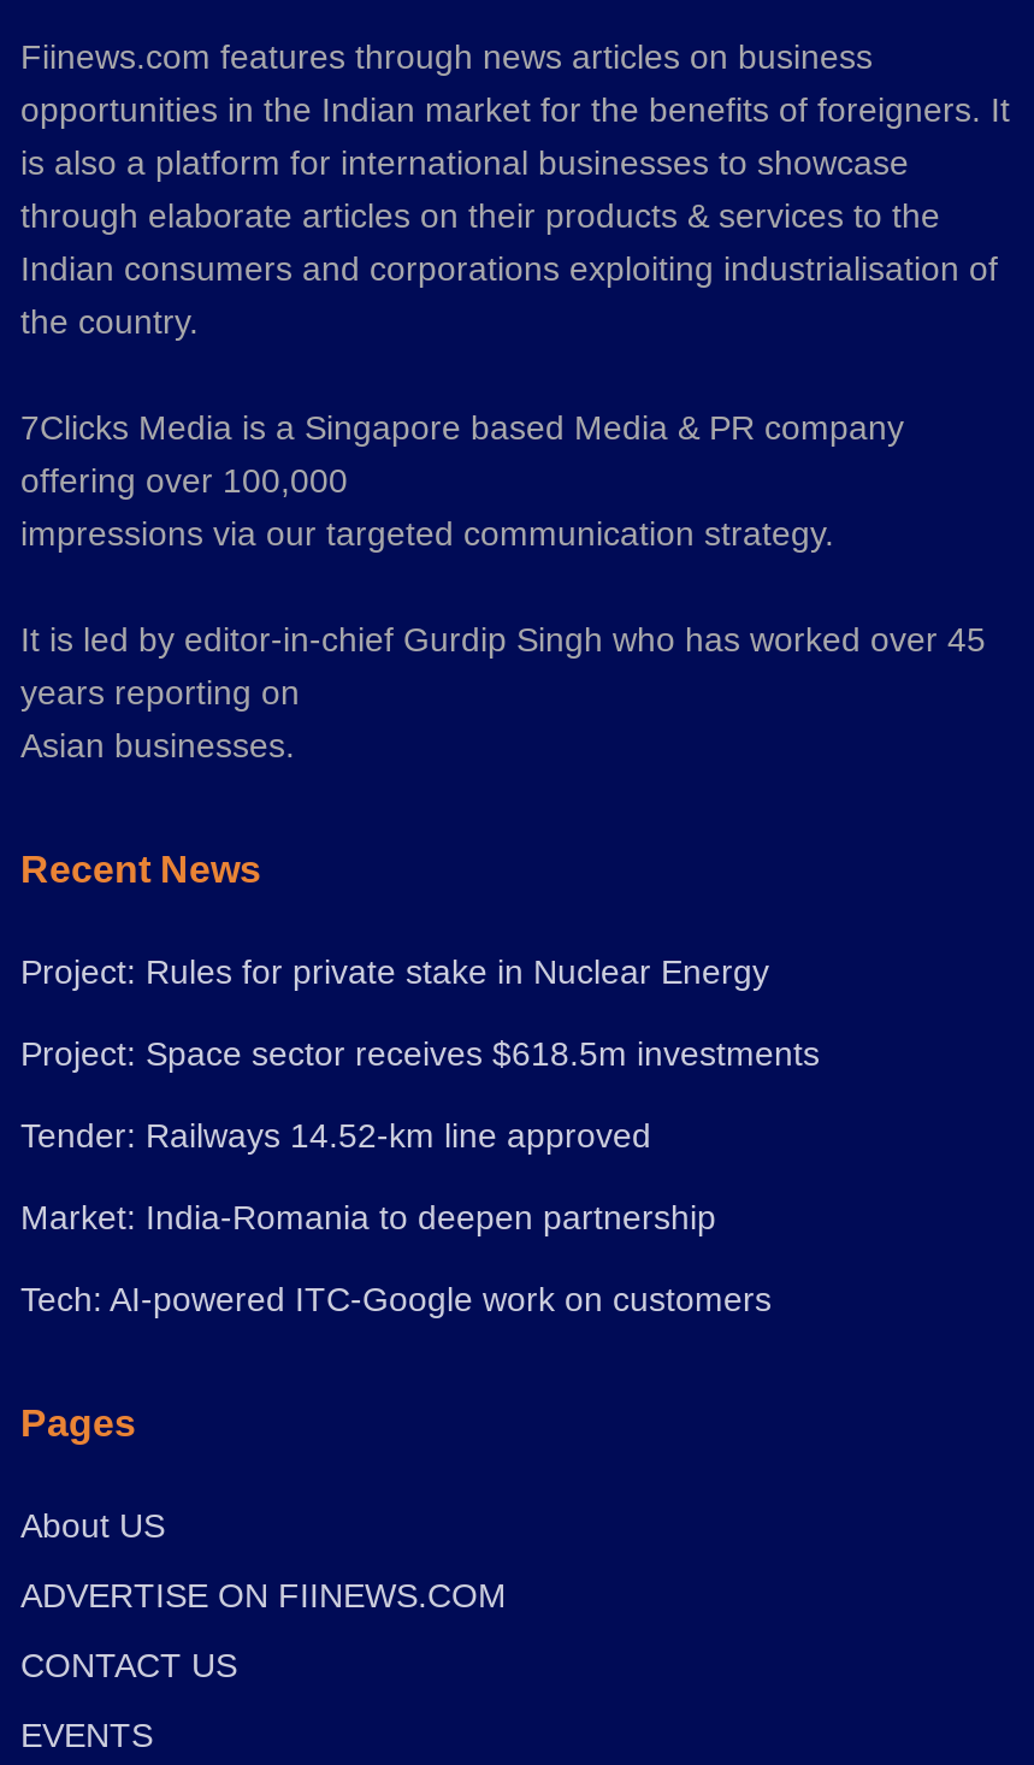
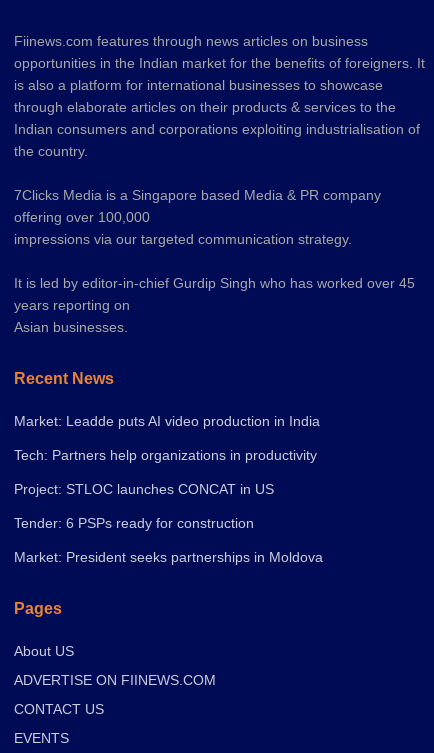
- Project: Rules for private stake in Nuclear Energy
+ Market: Leadde puts AI video production in India

- Project: Space sector receives $618.5m investments
+ Tech: Partners help organizations in productivity

- Tender: Railways 14.52-km line approved
+ Project: STLOC launches CONCAT in US

- Market: India-Romania to deepen partnership
+ Tender: 6 PSPs ready for construction

- Tech: AI-powered ITC-Google work on customers
+ Market: President seeks partnerships in Moldova
